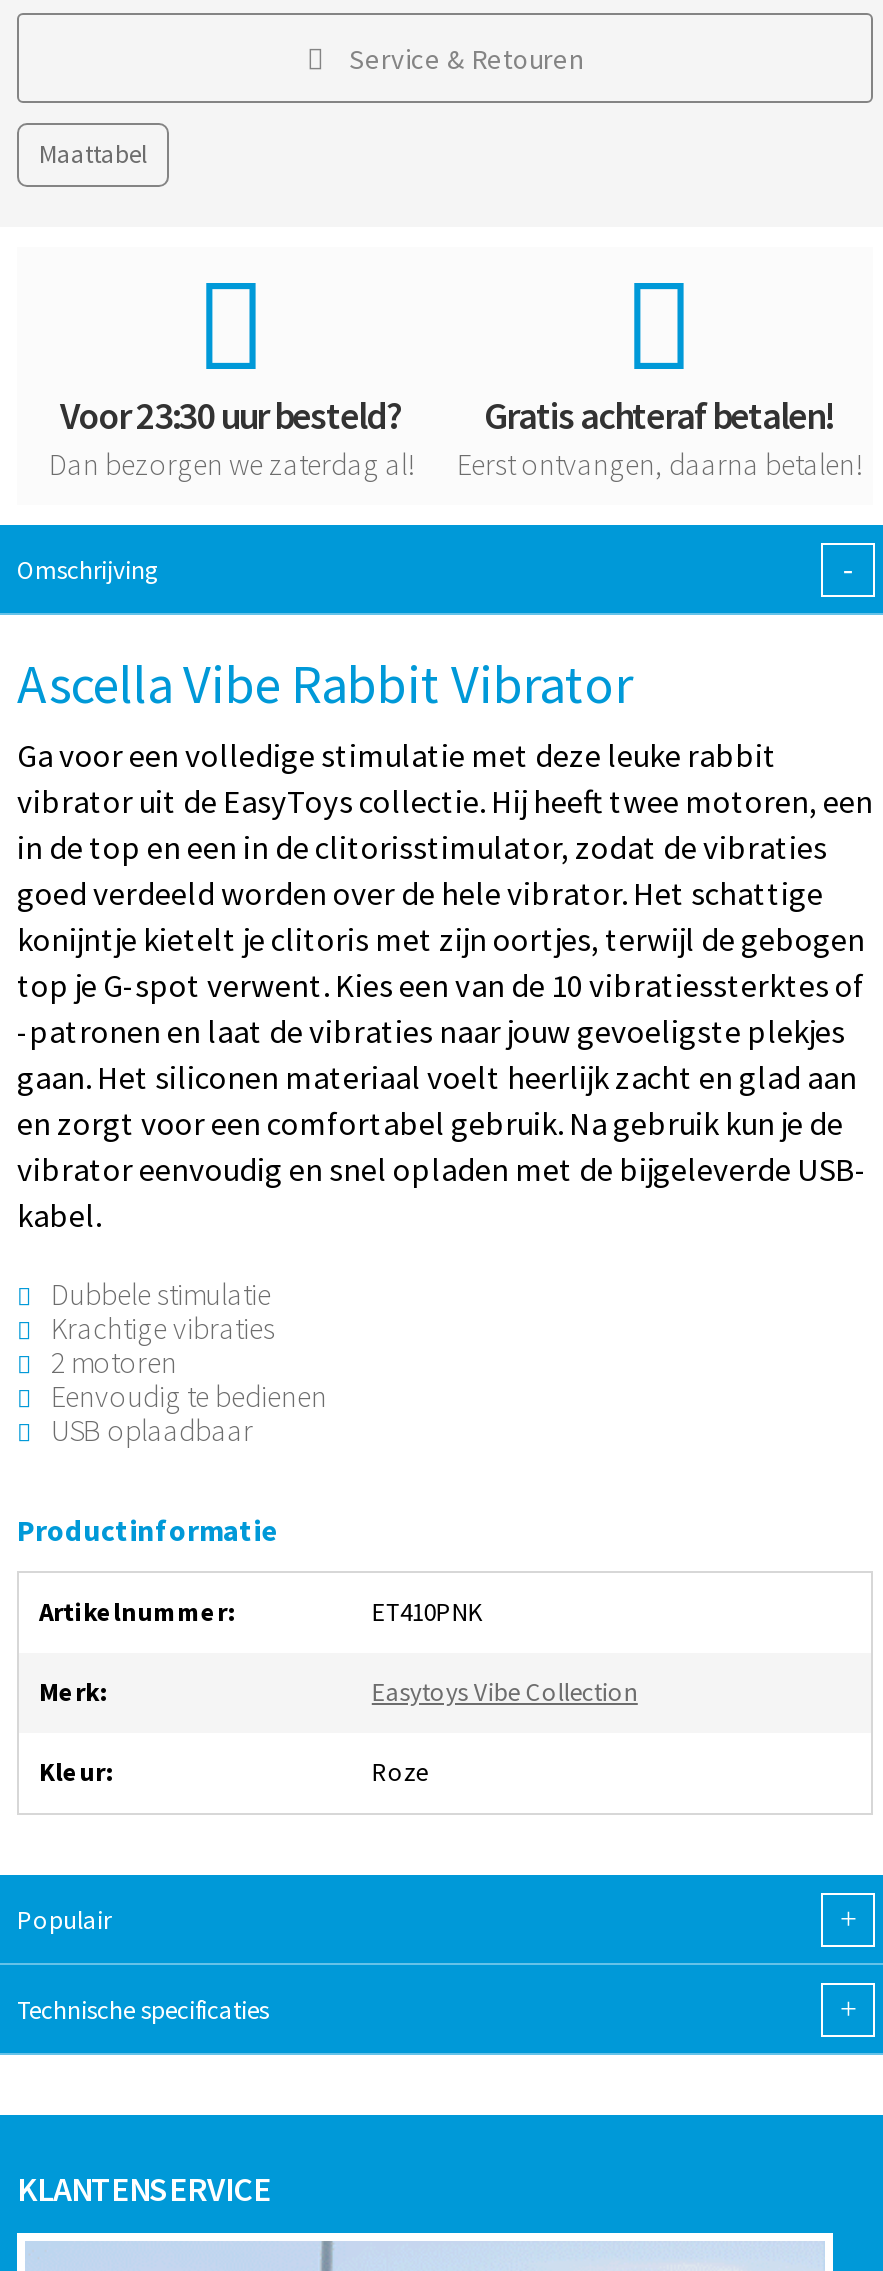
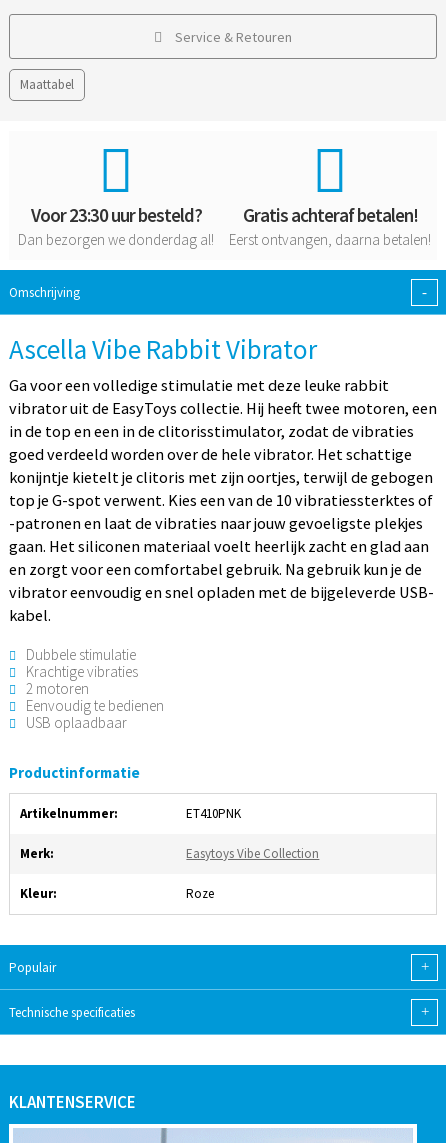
- Dan bezorgen we zaterdag al!
+ Dan bezorgen we donderdag al!
